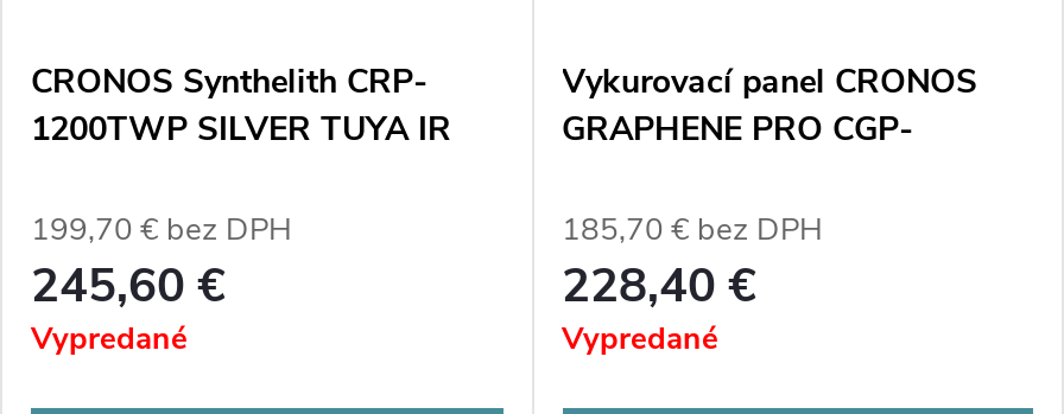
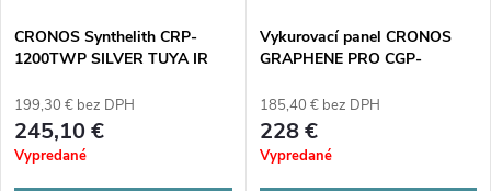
- 199,70 € bez DPH
+ 199,30 € bez DPH

- 185,70 € bez DPH
+ 185,40 € bez DPH

- 245,60 €
+ 245,10 €

- 228,40 €
+ 228 €
